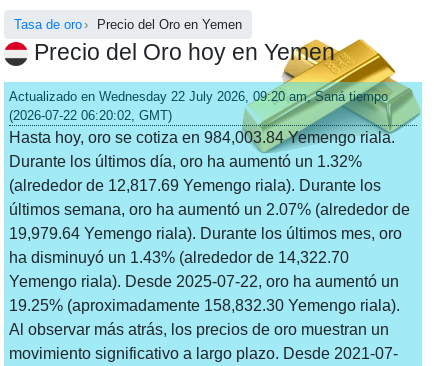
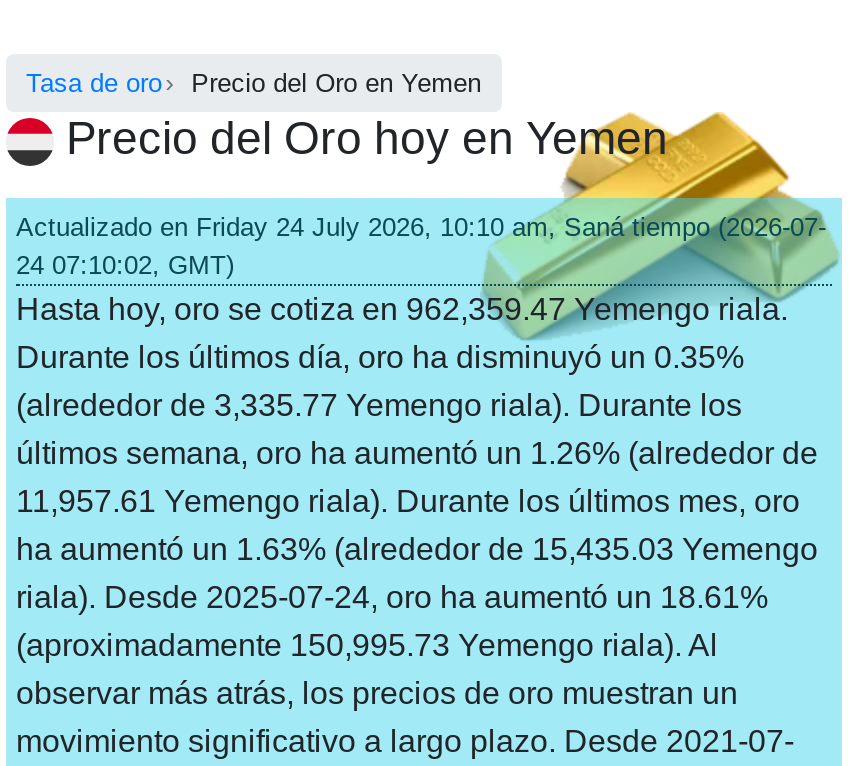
- Actualizado en Wednesday 22 July 2026, 09:20 am, Saná tiempo
- (2026-07-22 06:20:02, GMT)
- Hasta hoy, oro se cotiza en 984,003.84 Yemengo riala.
- Durante los últimos día, oro ha aumentó un 1.32%
- (alrededor de 12,817.69 Yemengo riala). Durante los
- últimos semana, oro ha aumentó un 2.07% (alrededor de
- 19,979.64 Yemengo riala). Durante los últimos mes, oro
- ha disminuyó un 1.43% (alrededor de 14,322.70
- Yemengo riala). Desde 2025-07-22, oro ha aumentó un
- 19.25% (aproximadamente 158,832.30 Yemengo riala).
- Al observar más atrás, los precios de oro muestran un
+ Actualizado en Friday 24 July 2026, 10:10 am, Saná tiempo (2026-07-
+ 24 07:10:02, GMT)
+ Hasta hoy, oro se cotiza en 962,359.47 Yemengo riala.
+ Durante los últimos día, oro ha disminuyó un 0.35%
+ (alrededor de 3,335.77 Yemengo riala). Durante los
+ últimos semana, oro ha aumentó un 1.26% (alrededor de
+ 11,957.61 Yemengo riala). Durante los últimos mes, oro
+ ha aumentó un 1.63% (alrededor de 15,435.03 Yemengo
+ riala). Desde 2025-07-24, oro ha aumentó un 18.61%
+ (aproximadamente 150,995.73 Yemengo riala). Al
+ observar más atrás, los precios de oro muestran un
